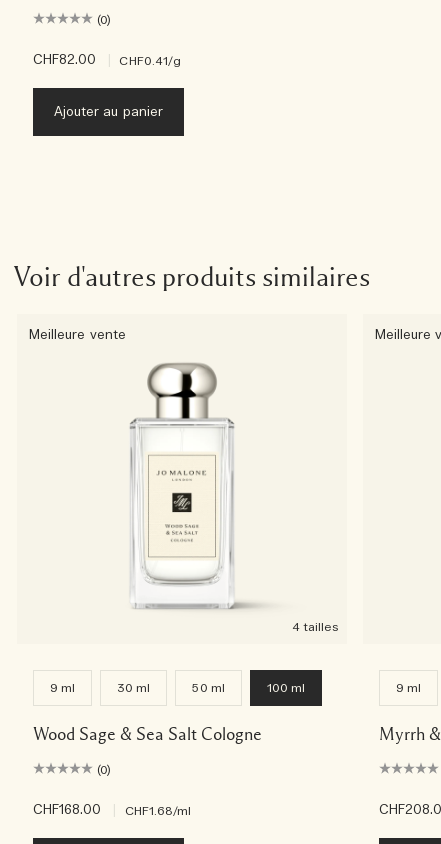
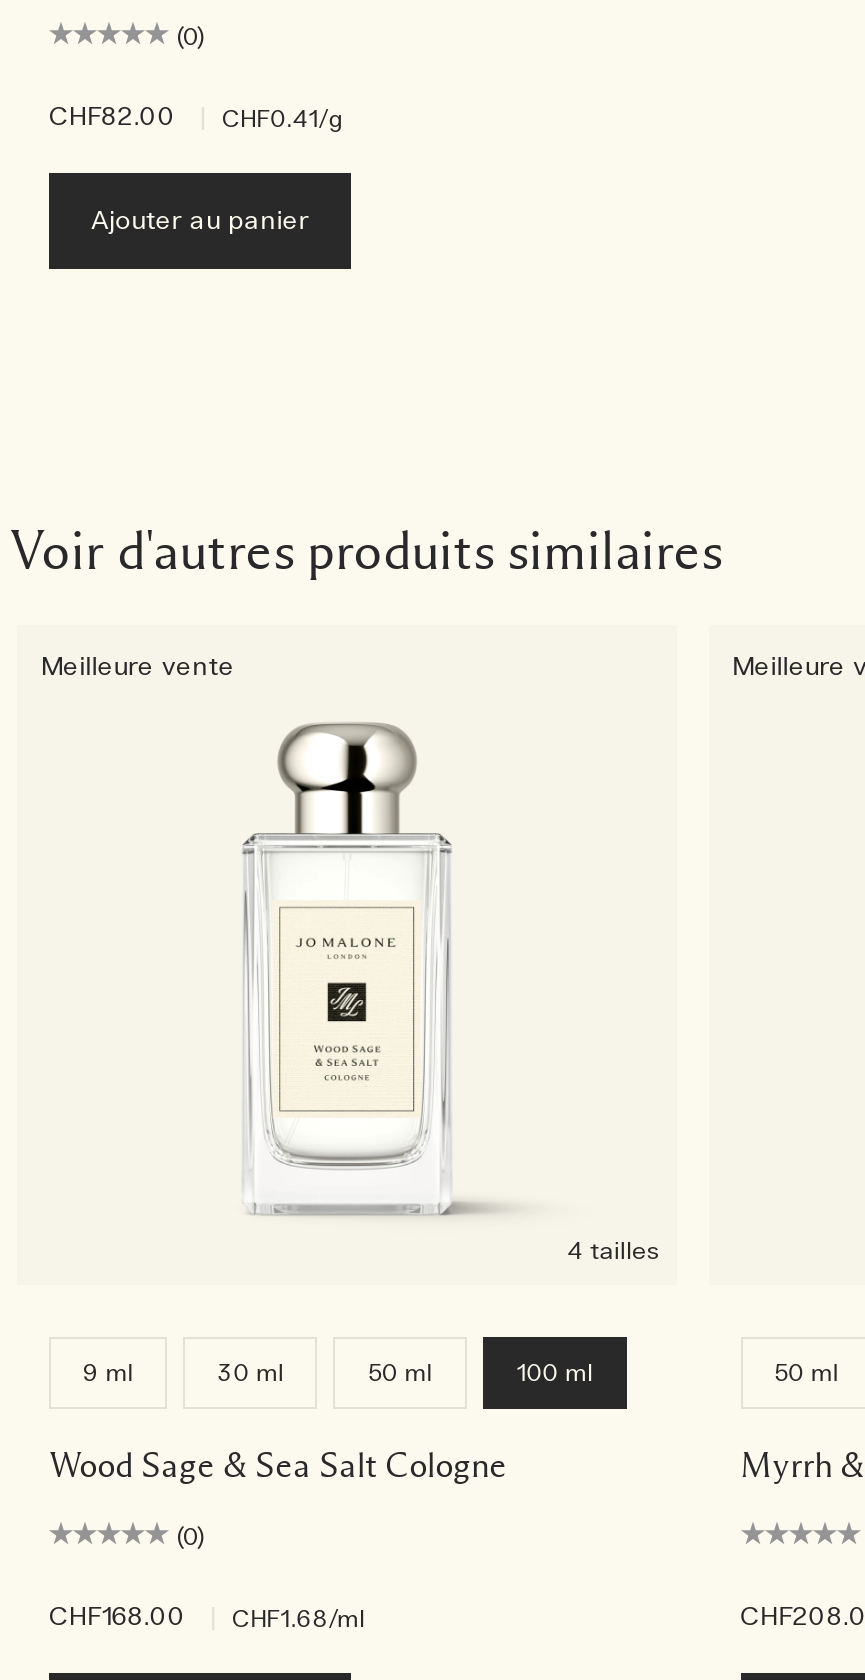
- 9 ml
+ 50 ml
